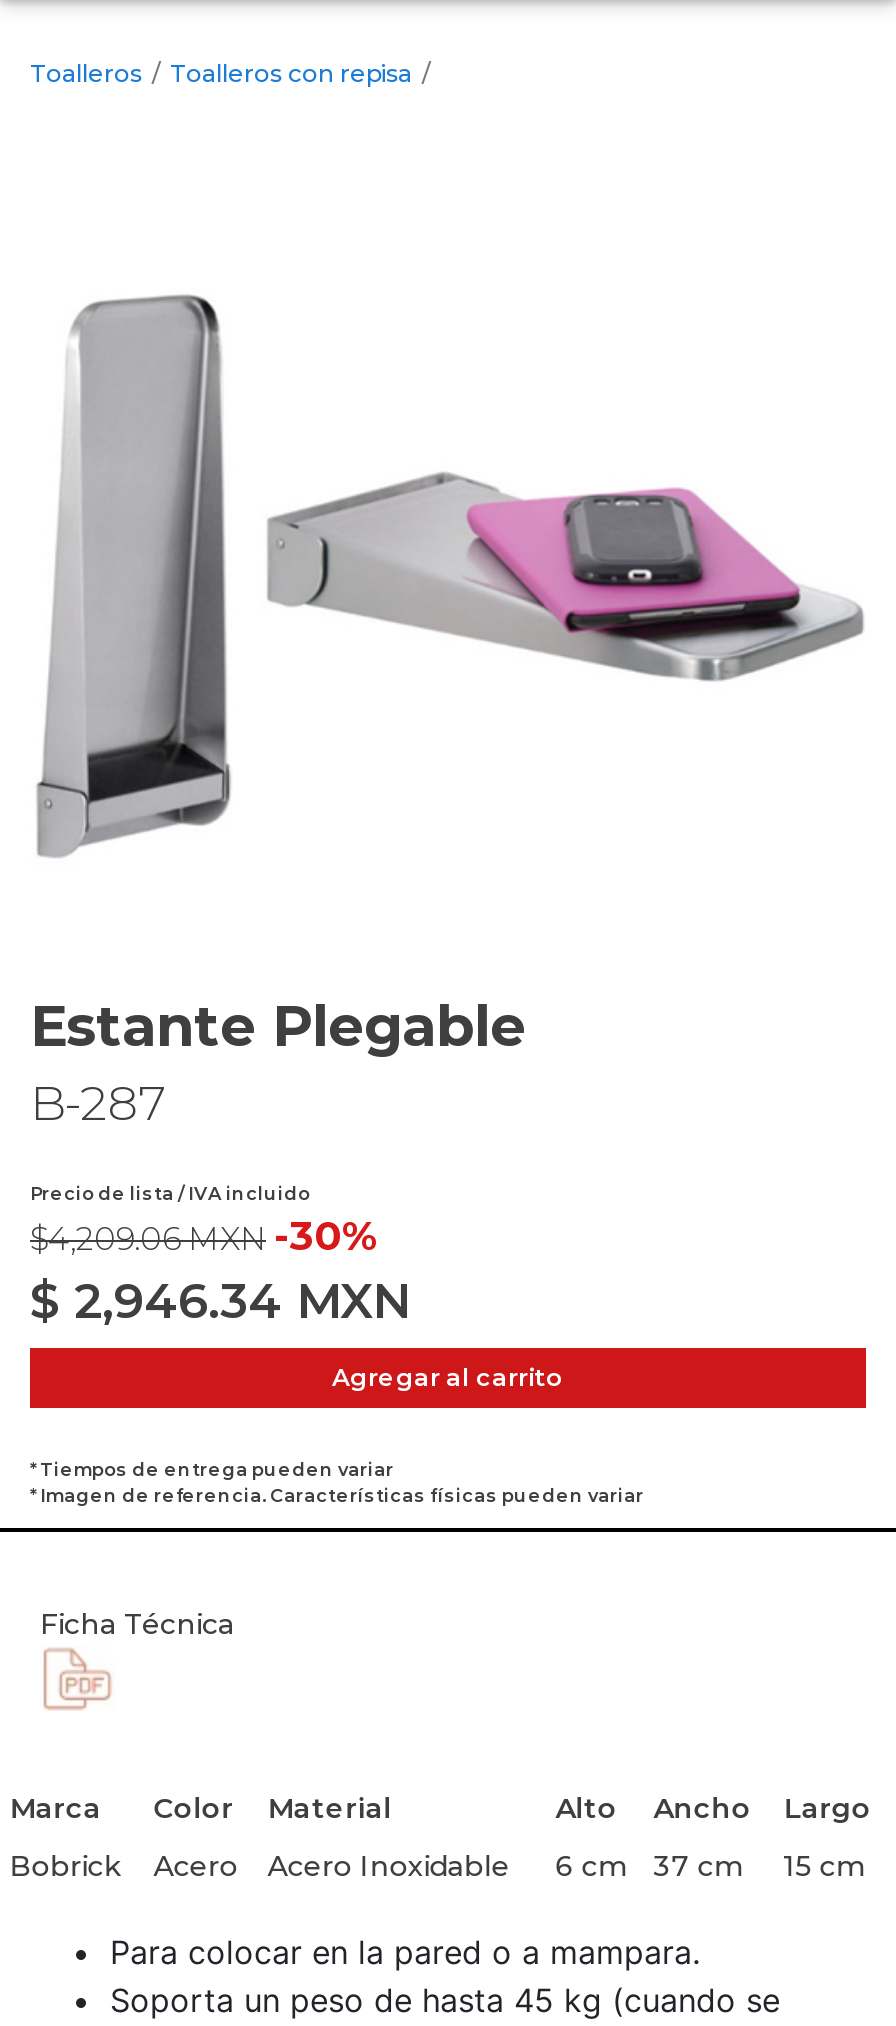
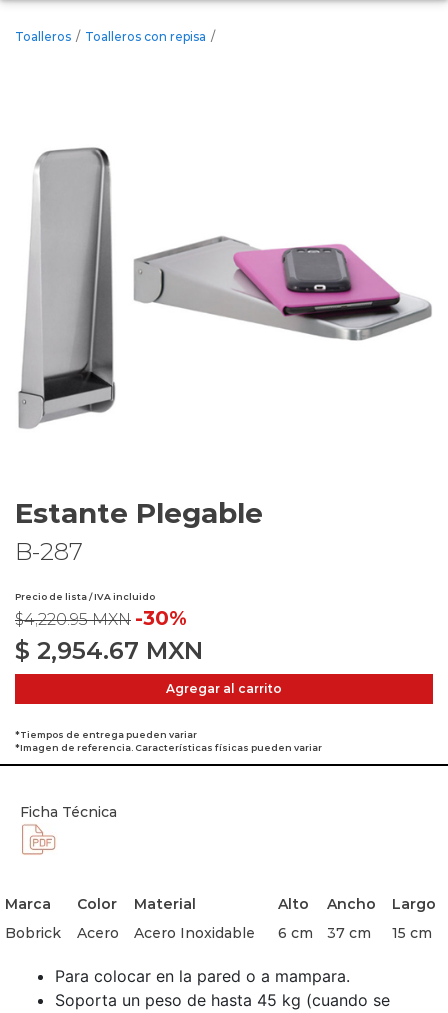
- $4,209.06 MXN -30%
+ $4,220.95 MXN -30%

- $2,946.34 MXN
+ $2,954.67 MXN
